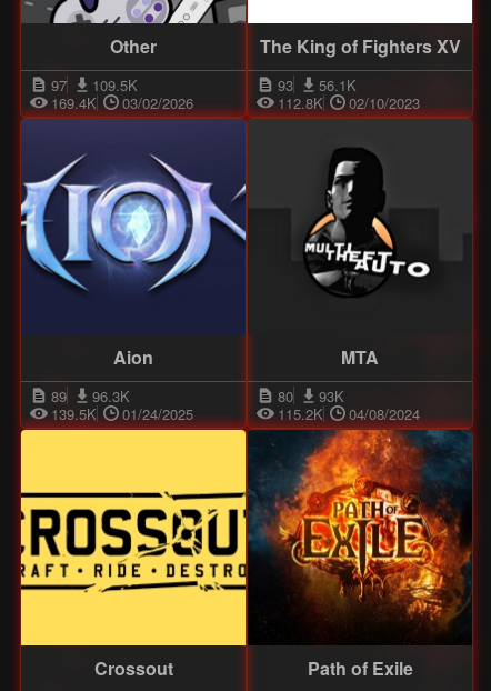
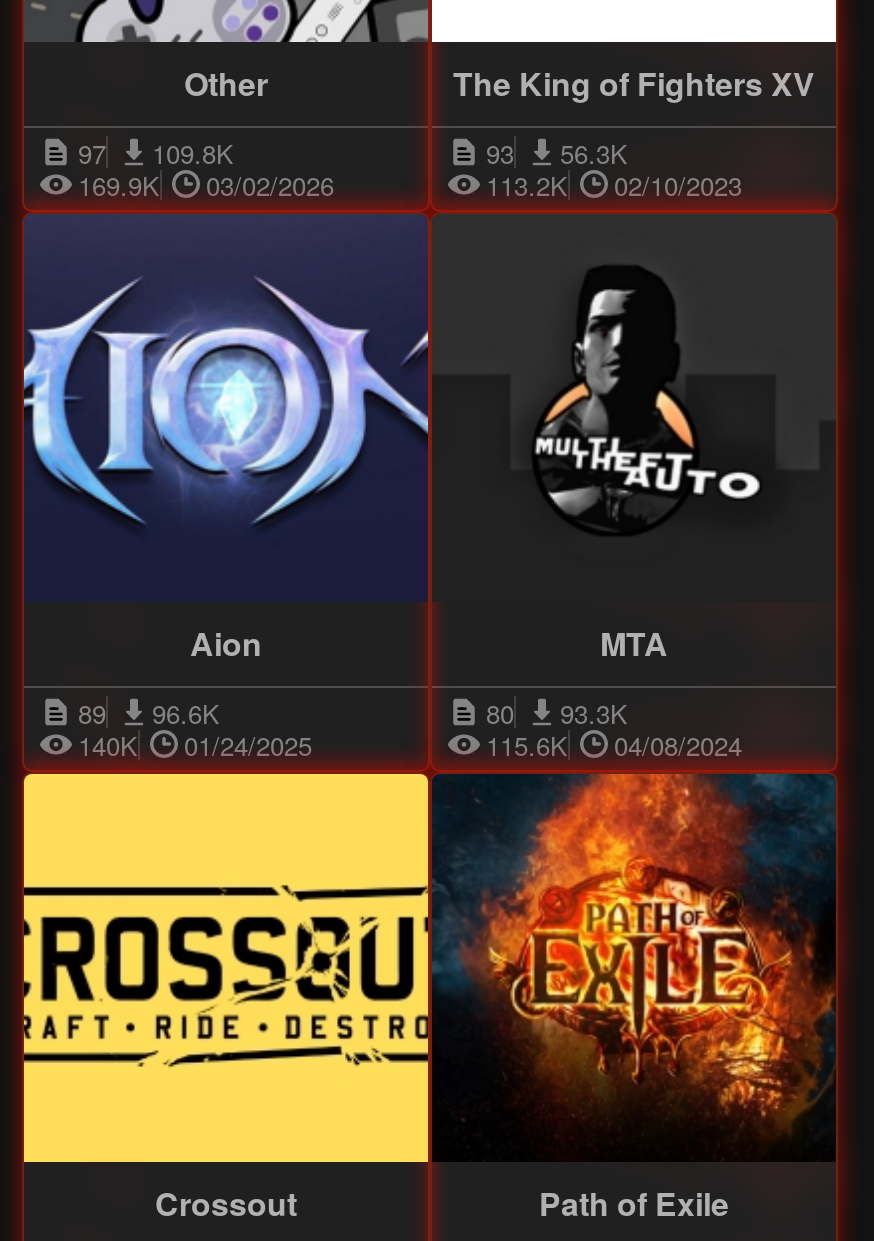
- 109.5K
- 169.4K
+ 109.8K
+ 169.9K

- 56.1K
- 112.8K
+ 56.3K
+ 113.2K

- 96.3K
- 139.5K
+ 96.6K
+ 140K

- 93K
- 115.2K
+ 93.3K
+ 115.6K
